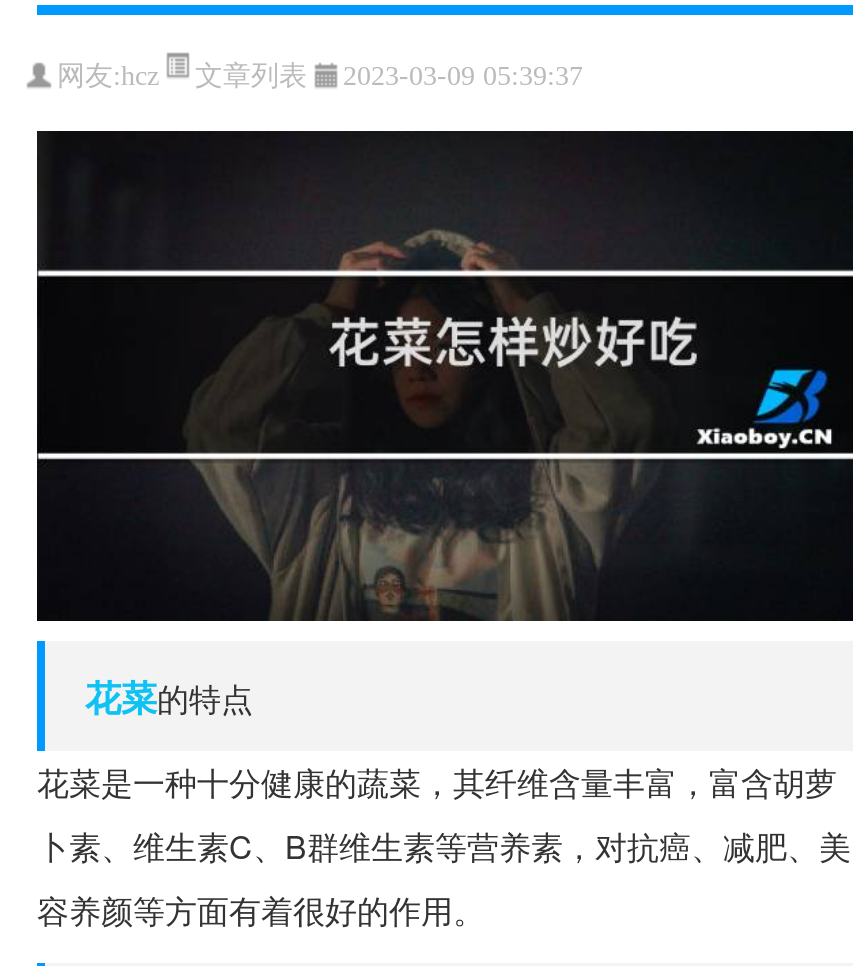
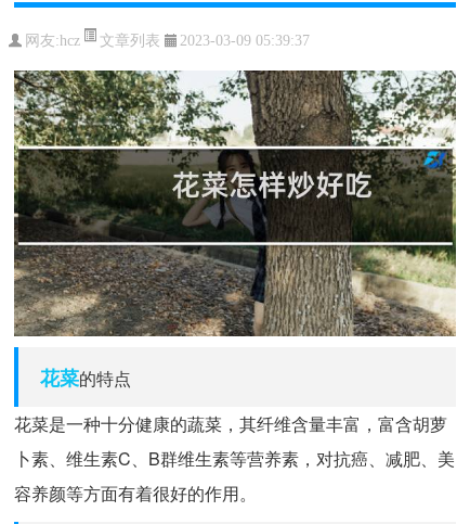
- [image]
+ [image]
